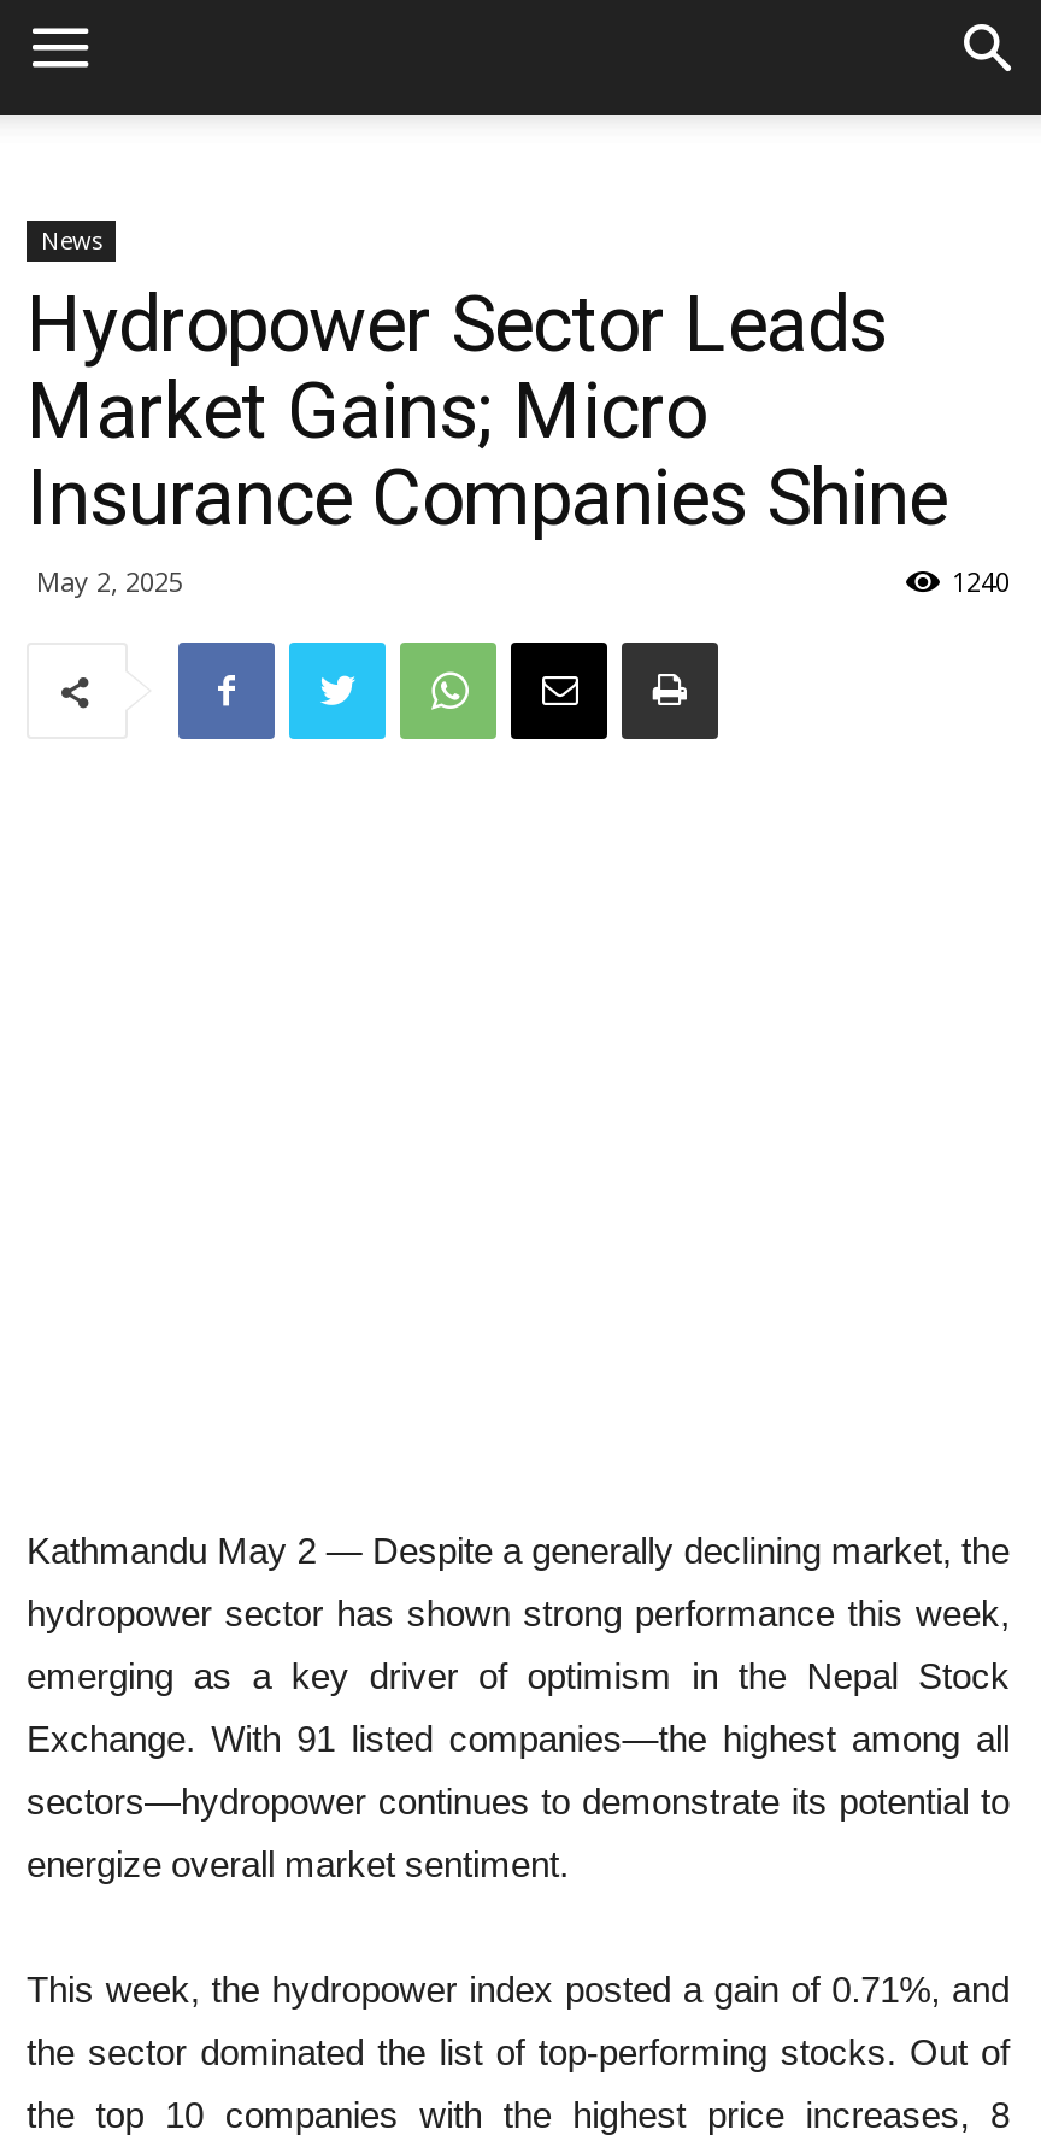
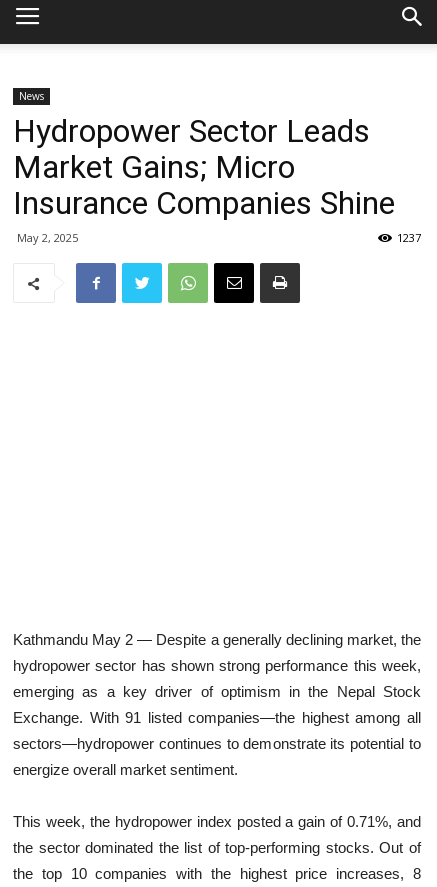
- 1240
+ 1237
